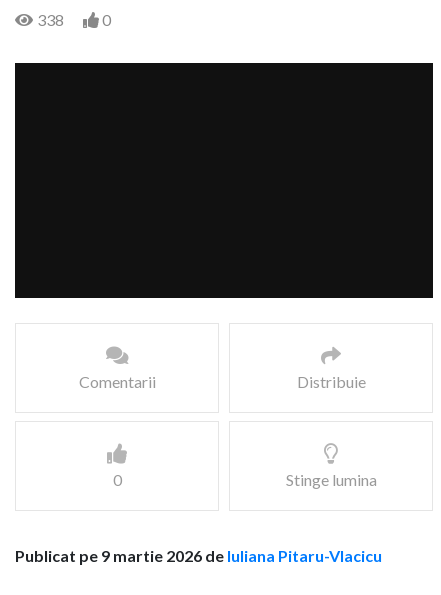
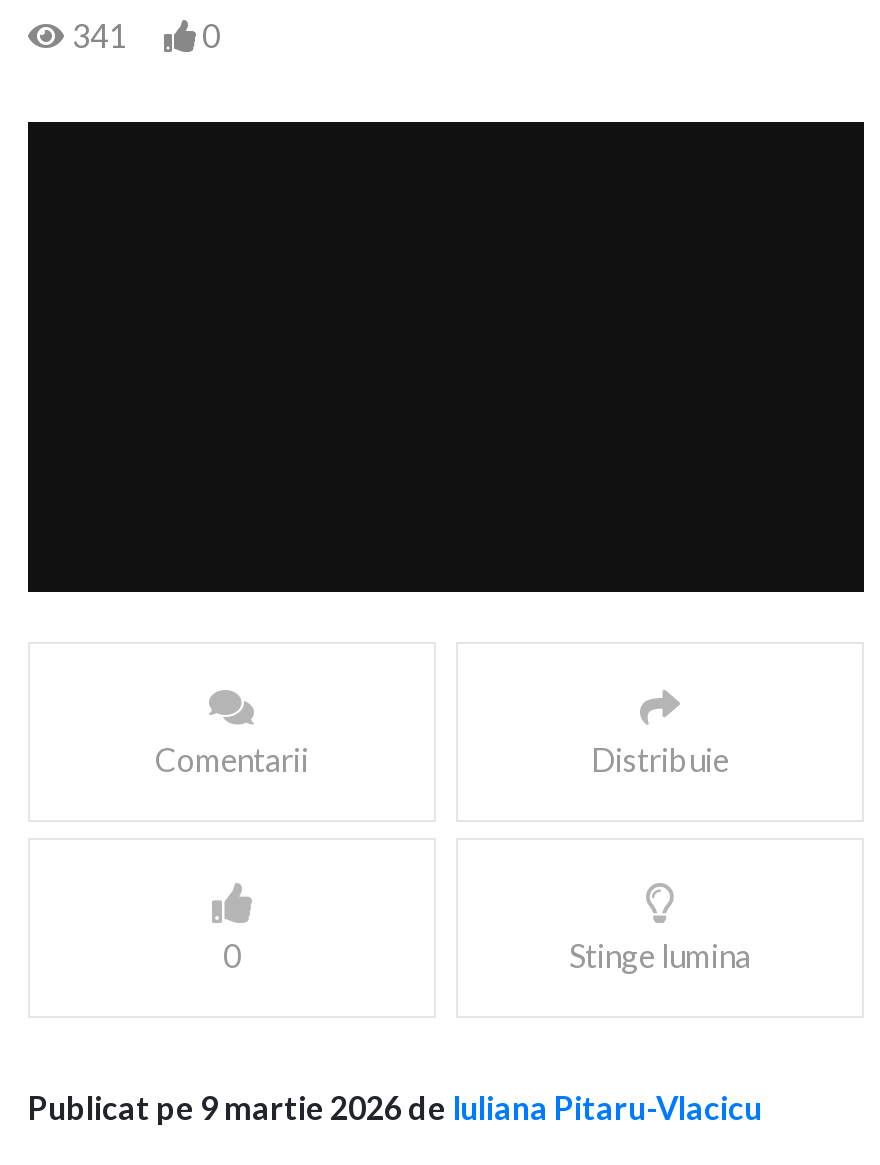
- 338 0
+ 341 0
